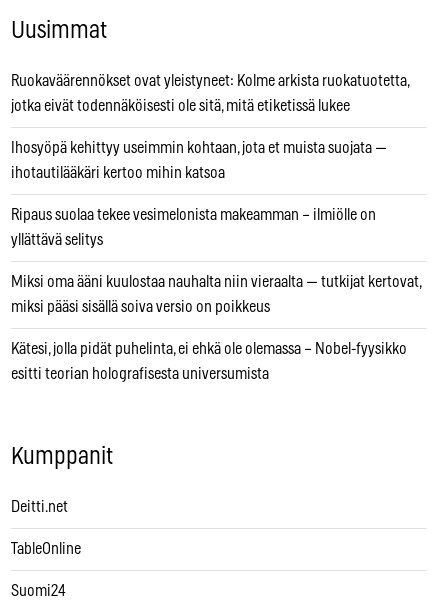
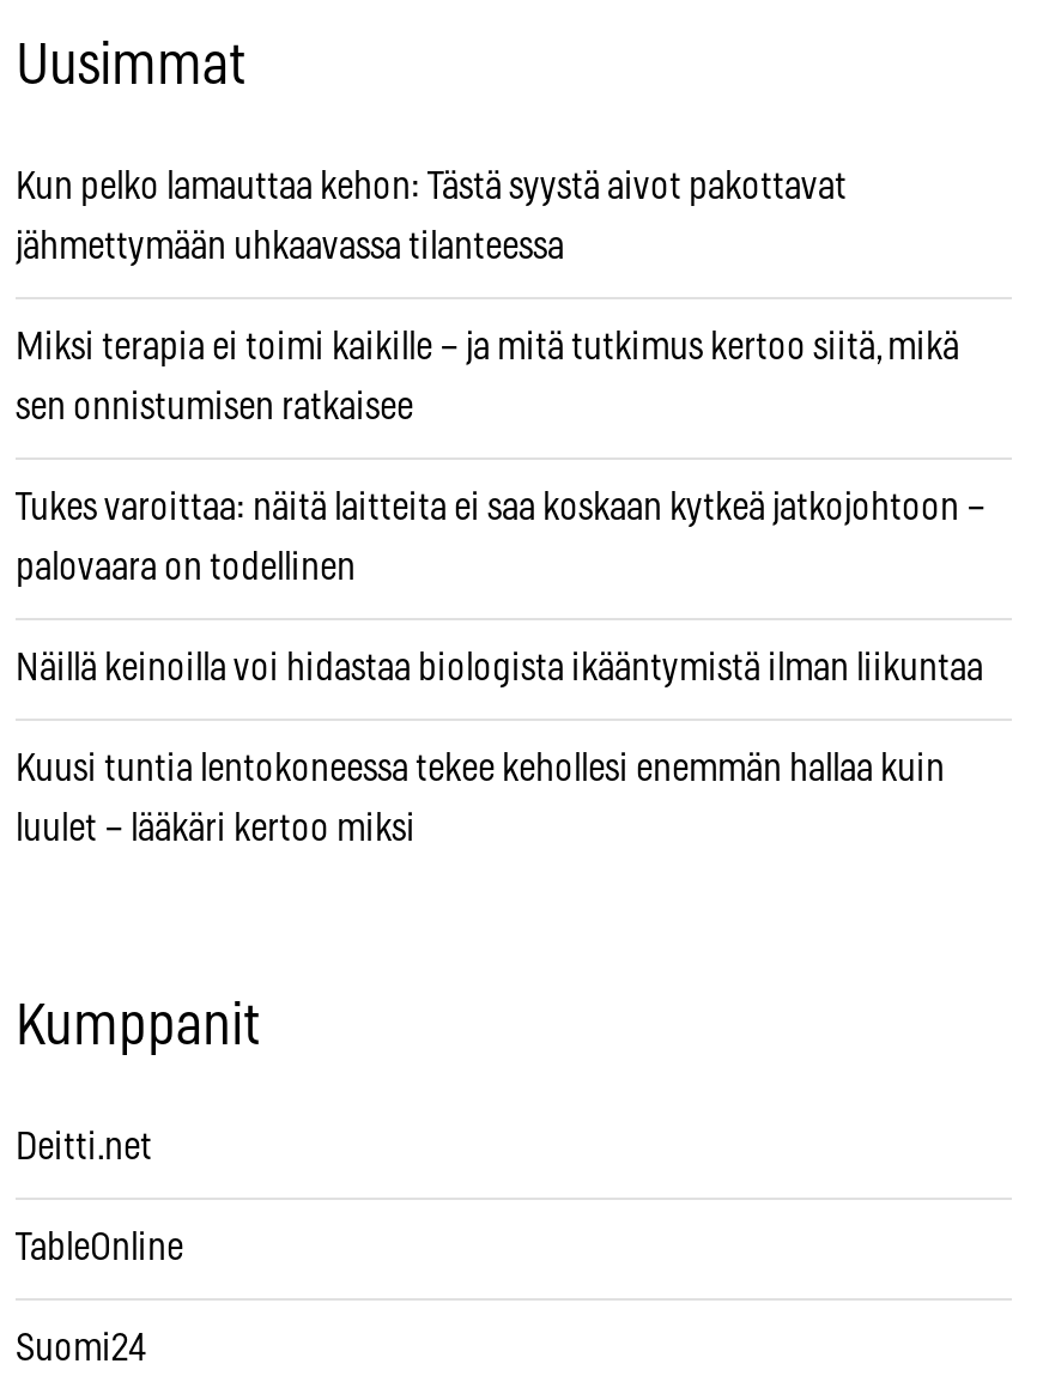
- Ruokaväärennökset ovat yleistyneet: Kolme arkista ruokatuotetta,
- jotka eivät todennäköisesti ole sitä, mitä etiketissä lukee
- Ihosyöpä kehittyy useimmin kohtaan, jota et muista suojata —
- ihotautilääkäri kertoo mihin katsoa
- Ripaus suolaa tekee vesimelonista makeamman – ilmiölle on
- yllättävä selitys
- Miksi oma ääni kuulostaa nauhalta niin vieraalta — tutkijat kertovat,
- miksi pääsi sisällä soiva versio on poikkeus
- Kätesi, jolla pidät puhelinta, ei ehkä ole olemassa – Nobel-fyysikko
- esitti teorian holografisesta universumista
+ Kun pelko lamauttaa kehon: Tästä syystä aivot pakottavat
+ jähmettymään uhkaavassa tilanteessa
+ Miksi terapia ei toimi kaikille – ja mitä tutkimus kertoo siitä, mikä
+ sen onnistumisen ratkaisee
+ Tukes varoittaa: näitä laitteita ei saa koskaan kytkeä jatkojohtoon –
+ palovaara on todellinen
+ Näillä keinoilla voi hidastaa biologista ikääntymistä ilman liikuntaa
+ Kuusi tuntia lentokoneessa tekee kehollesi enemmän hallaa kuin
+ luulet – lääkäri kertoo miksi
